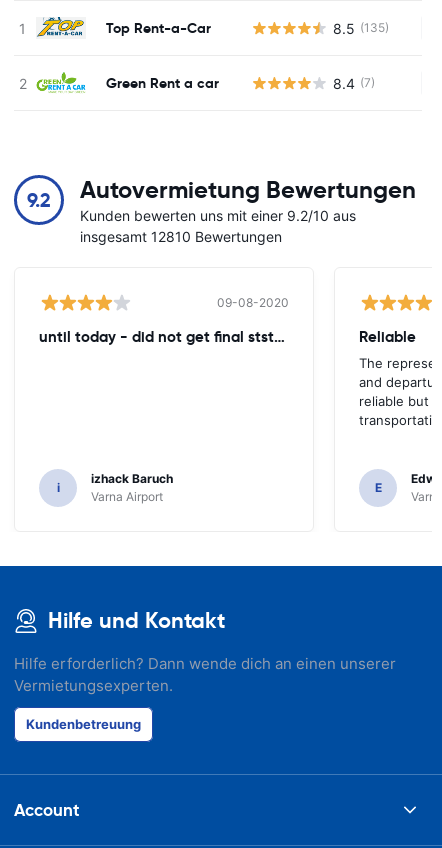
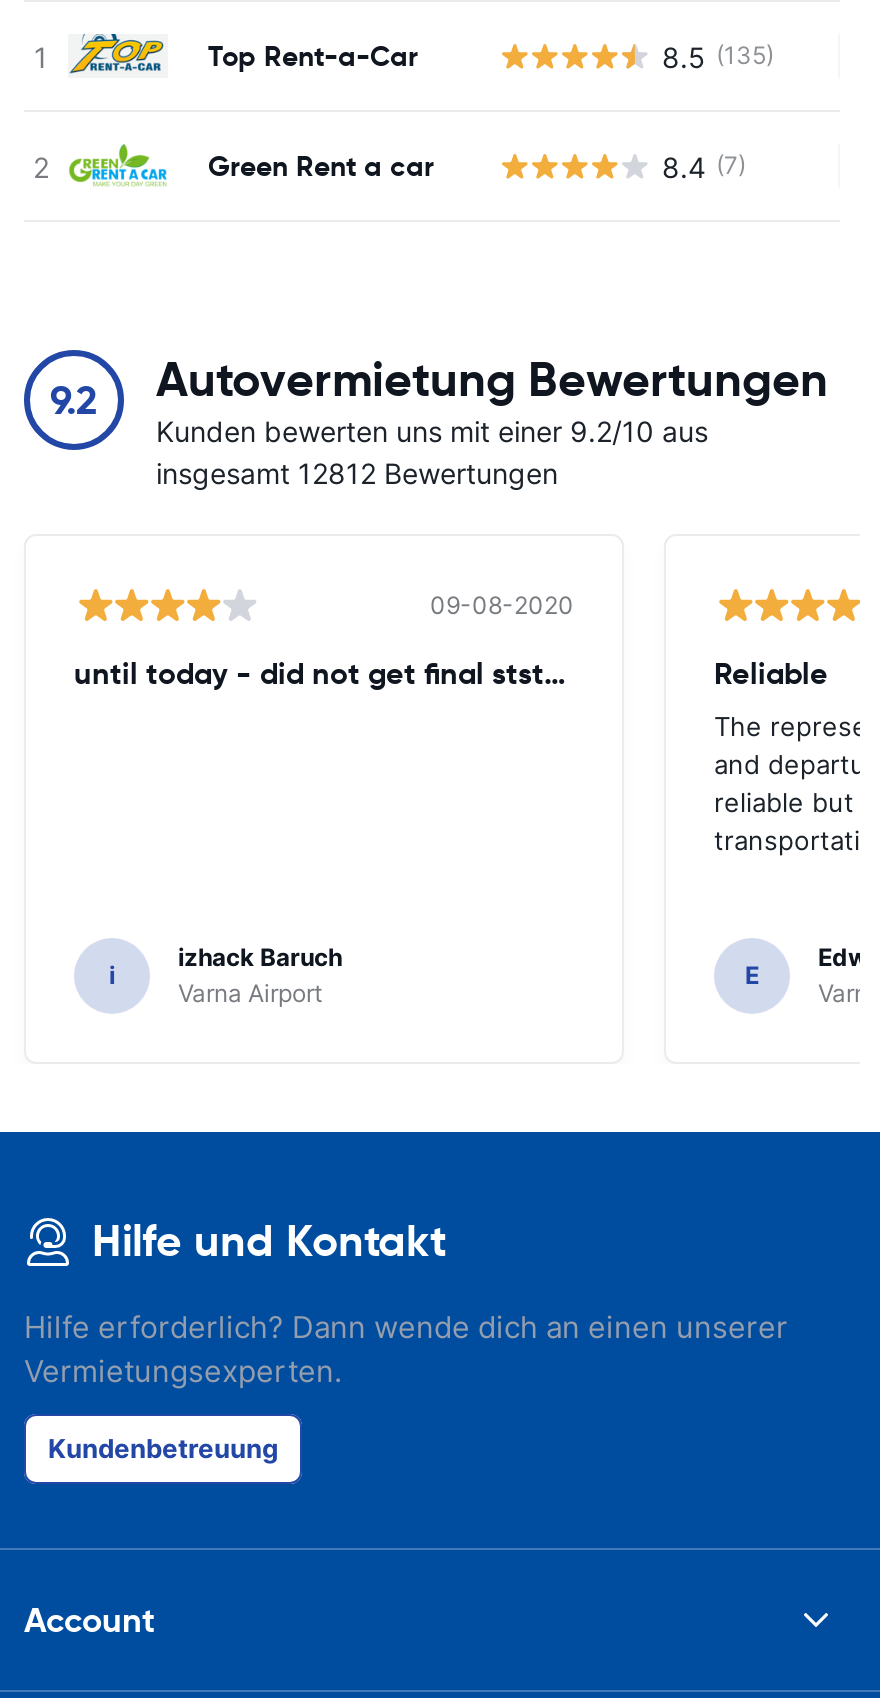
- insgesamt 12810 Bewertungen
+ insgesamt 12812 Bewertungen
